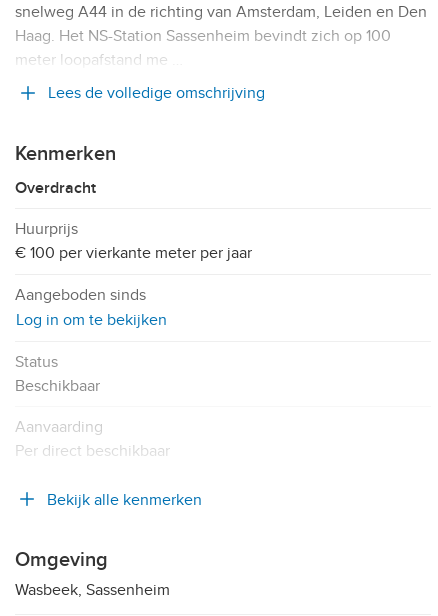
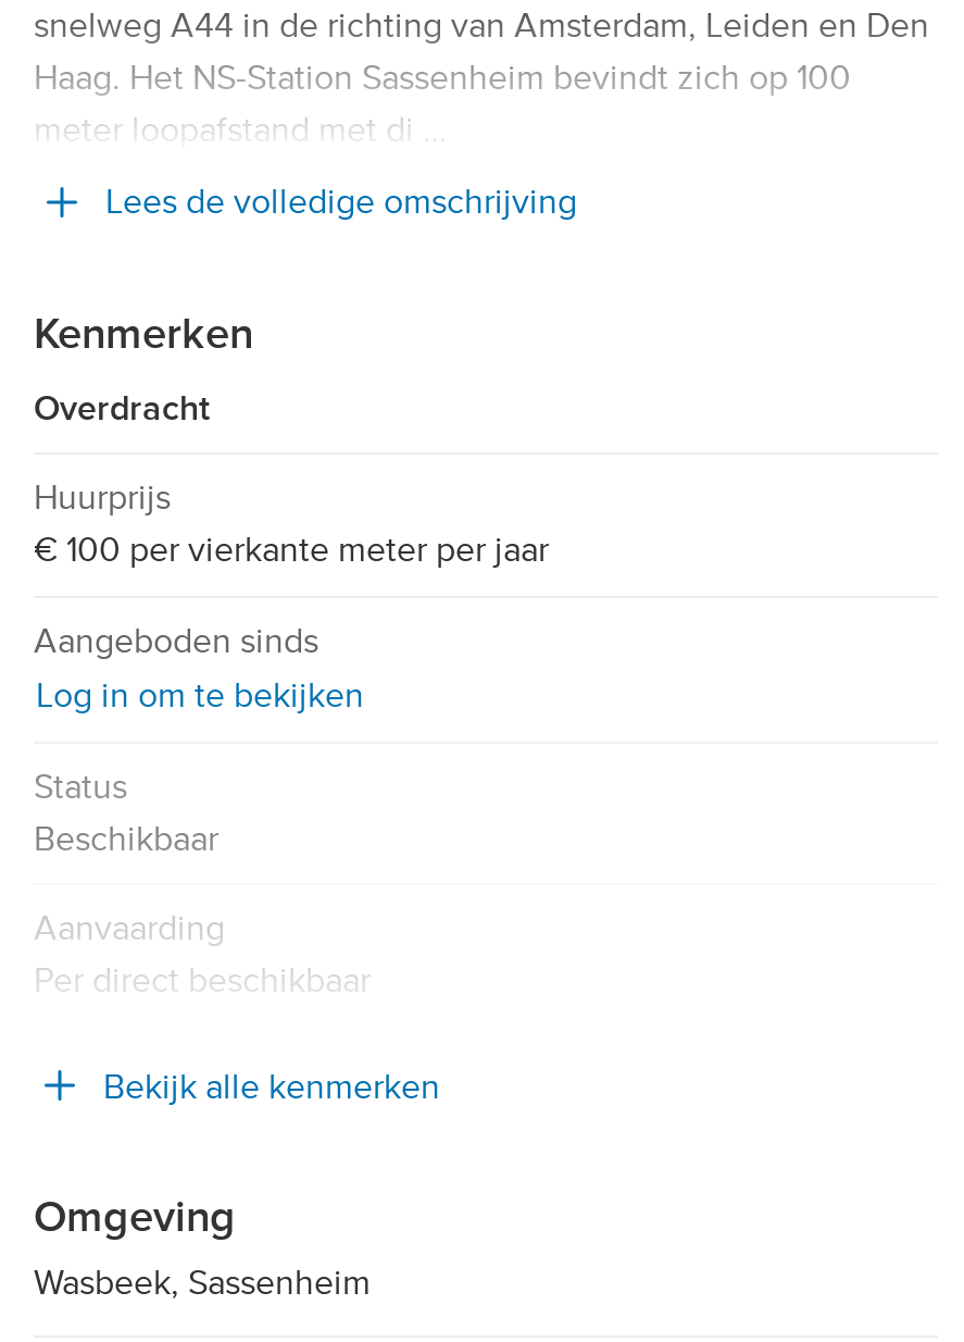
- meter loopafstand me …
+ meter loopafstand met di …
